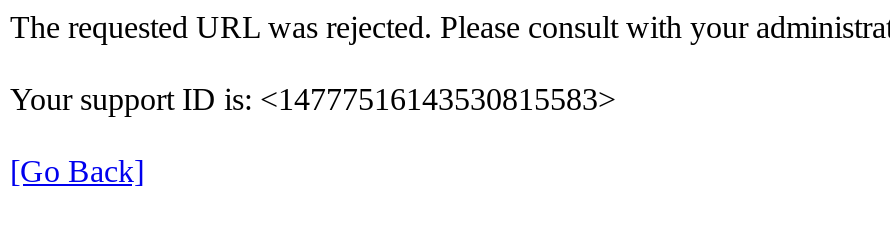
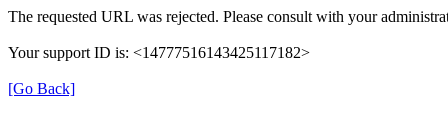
- Your support ID is: <14777516143530815583>
+ Your support ID is: <14777516143425117182>
